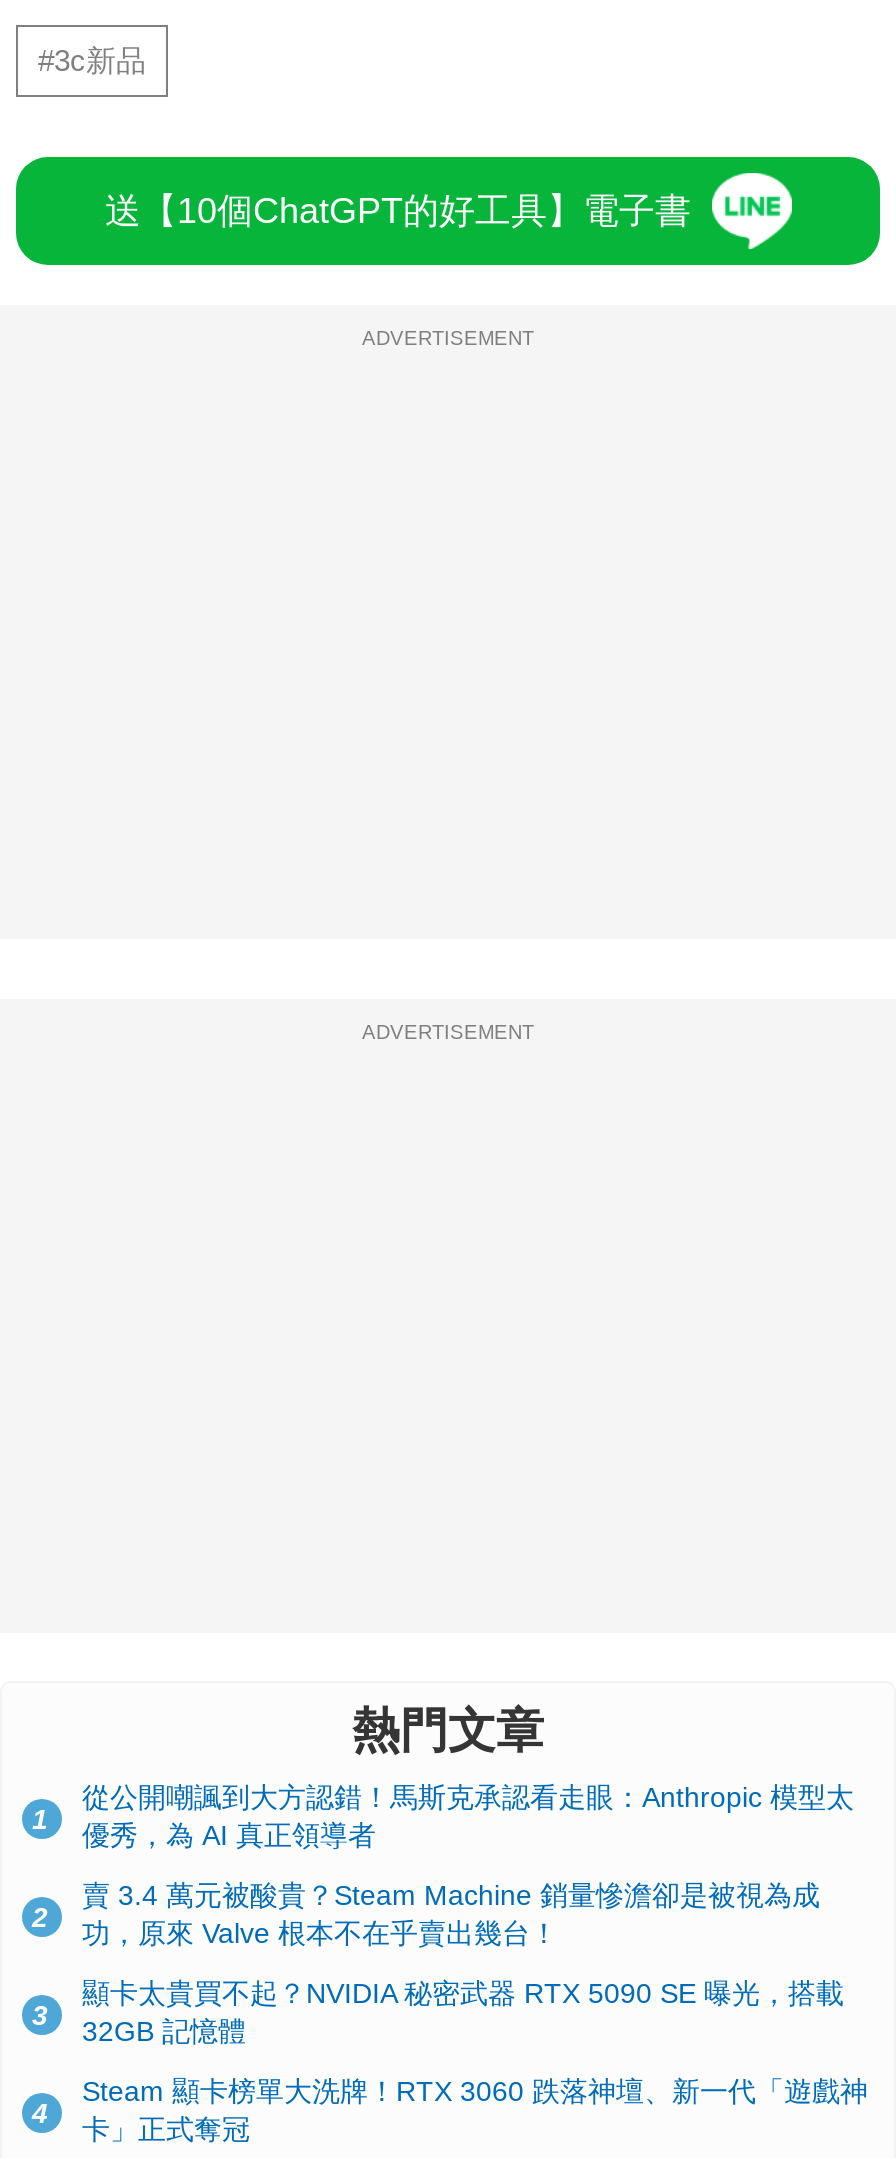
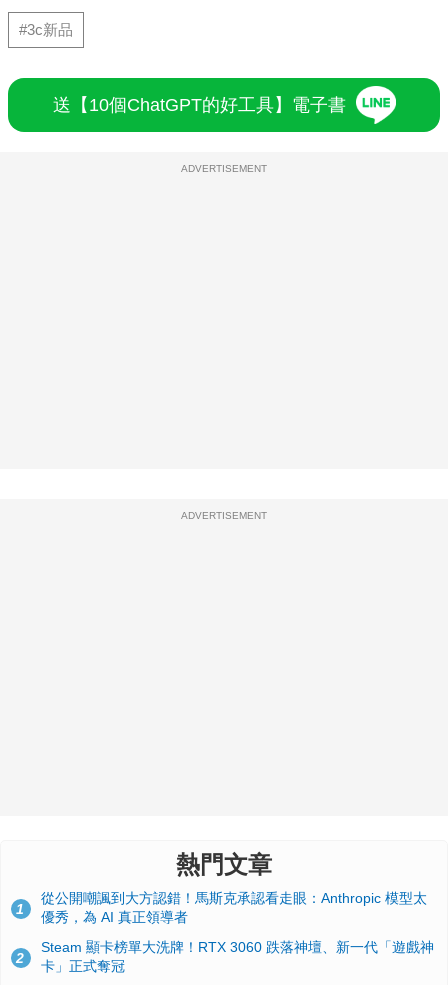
- 賣 3.4 萬元被酸貴？Steam Machine 銷量慘澹卻是被視為成
- 功，原來 Valve 根本不在乎賣出幾台！
- 3

- 顯卡太貴買不起？NVIDIA 秘密武器 RTX 5090 SE 曝光，搭載
- 32GB 記憶體
- 4
